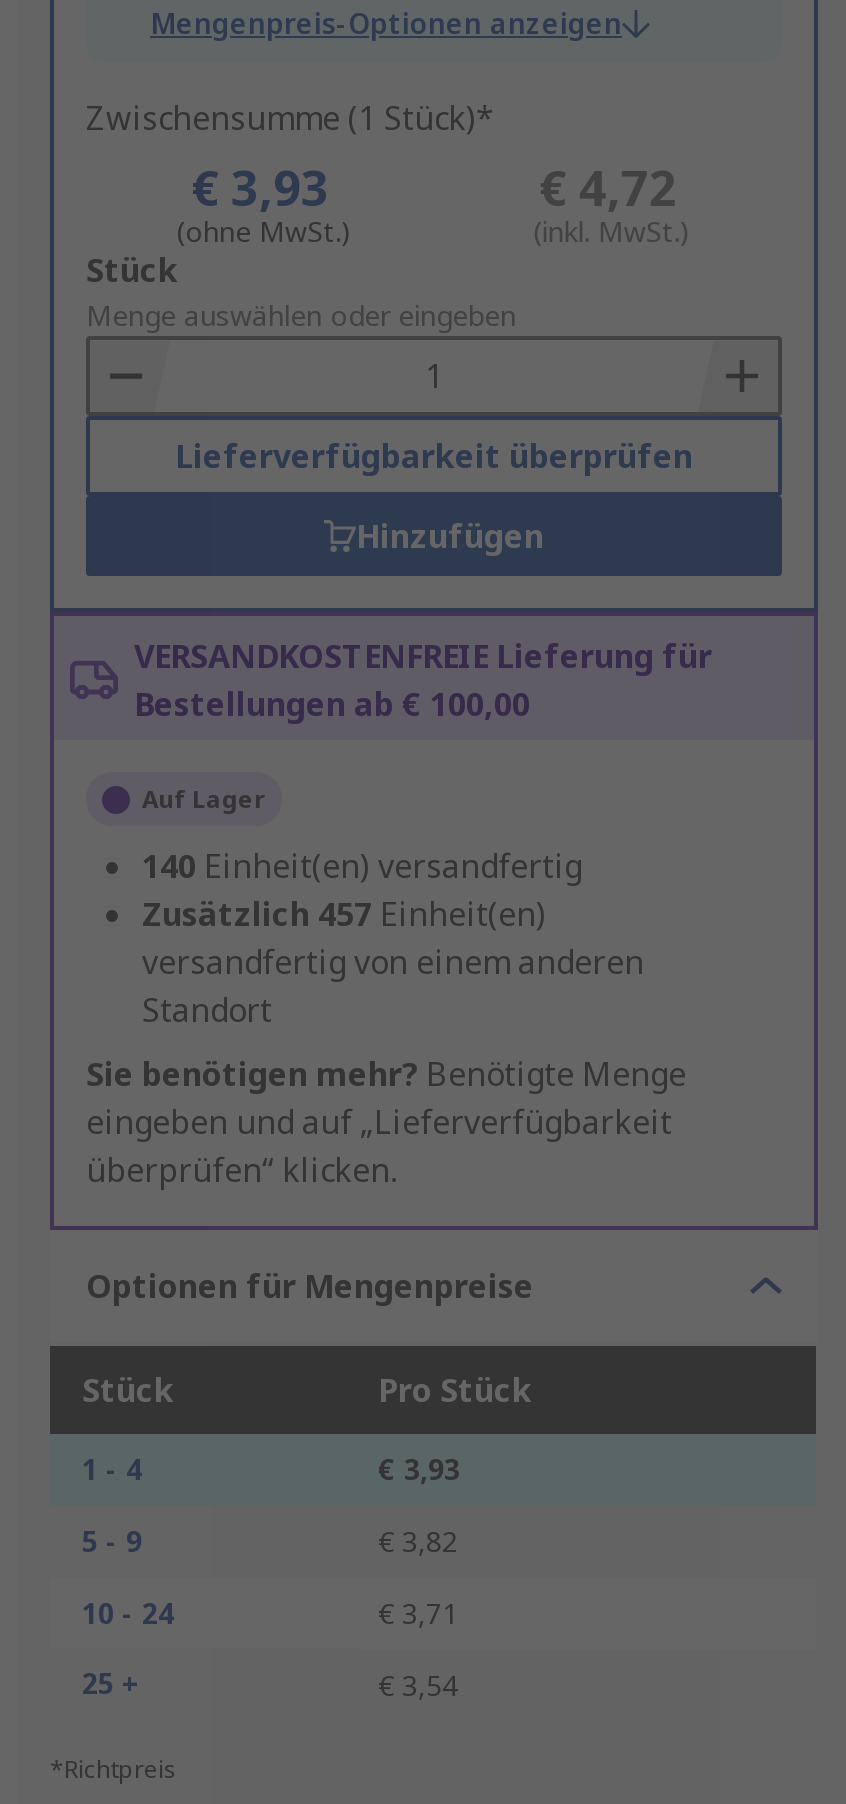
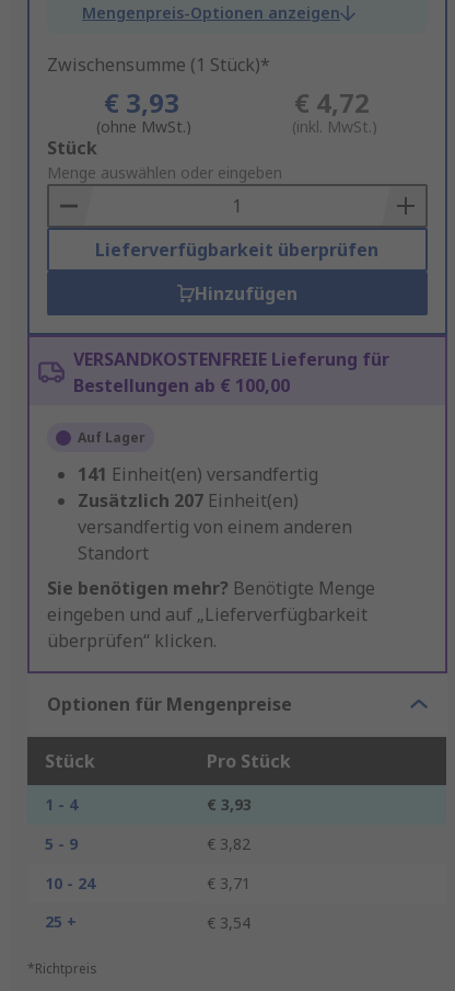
- 140 Einheit(en) versandfertig
+ 141 Einheit(en) versandfertig

- Zusätzlich 457 Einheit(en)
+ Zusätzlich 207 Einheit(en)
